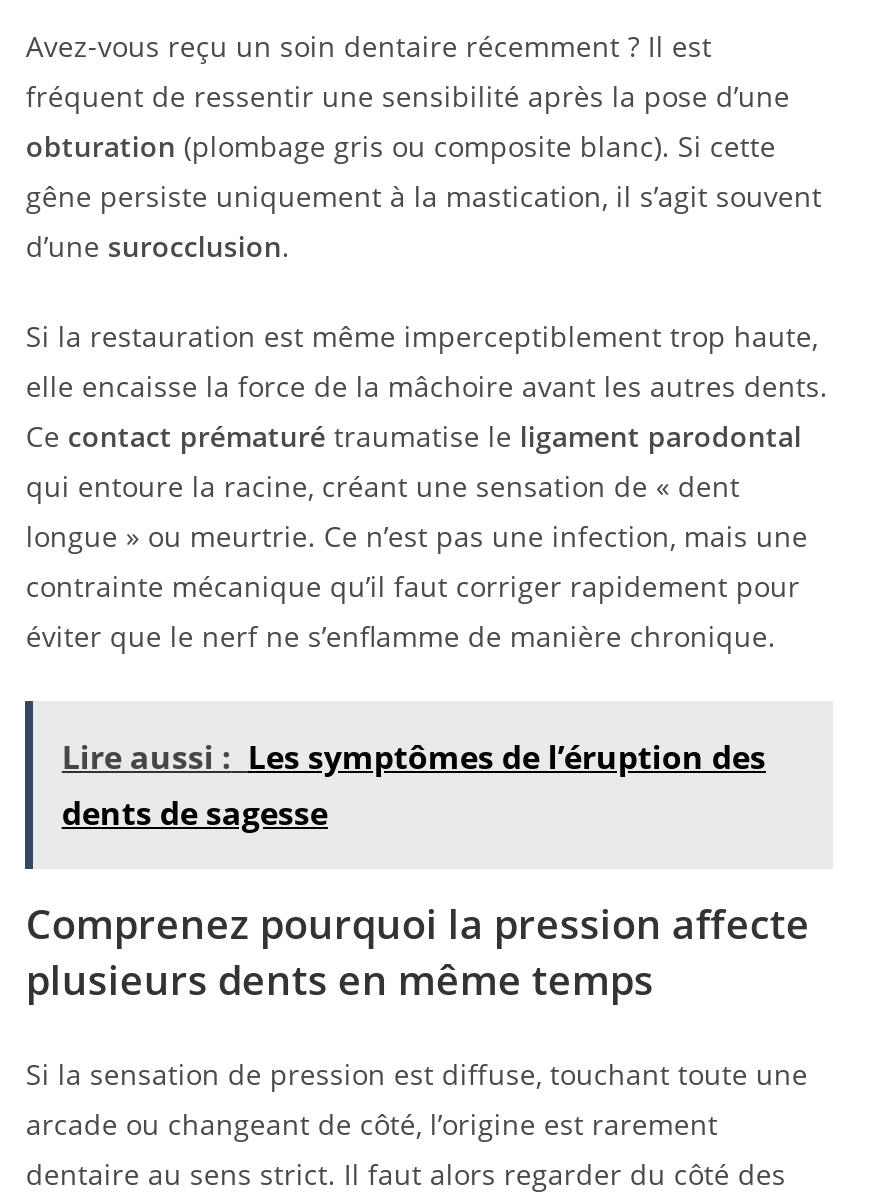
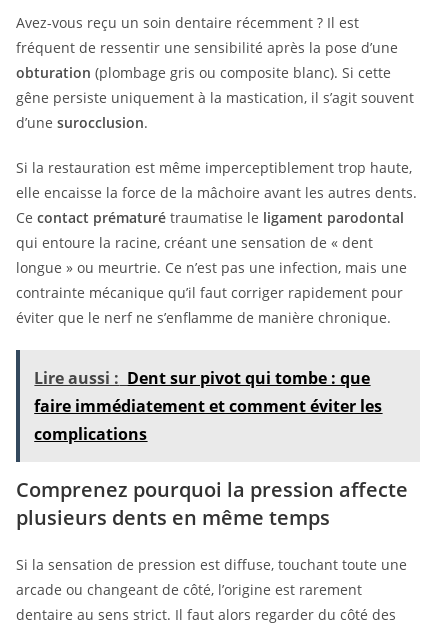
- Lire aussi : Les symptômes de l’éruption des
- dents de sagesse
+ Lire aussi : Dent sur pivot qui tombe : que
+ faire immédiatement et comment éviter les
+ complications
